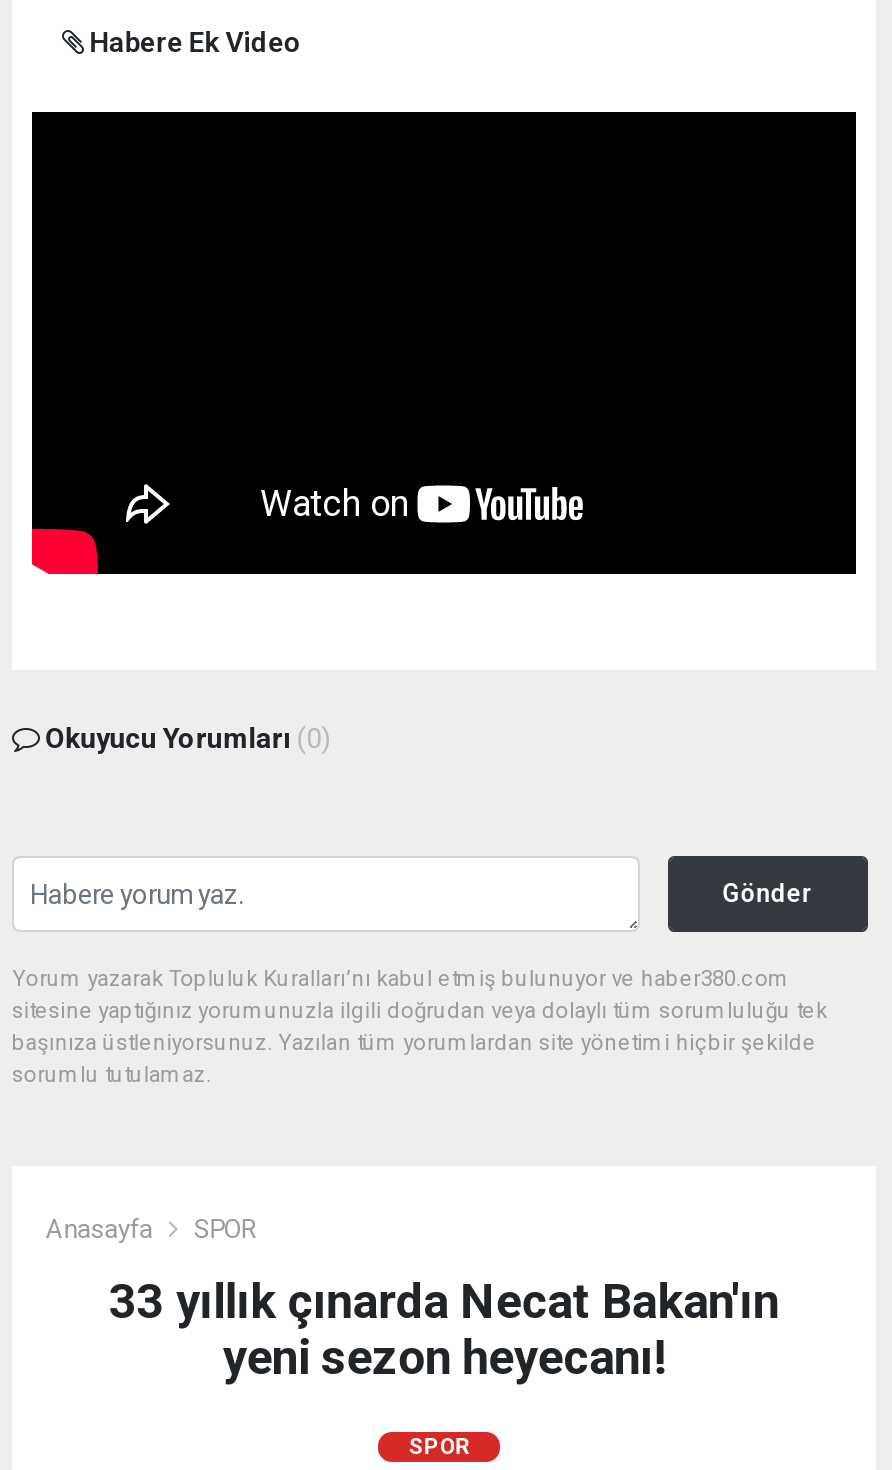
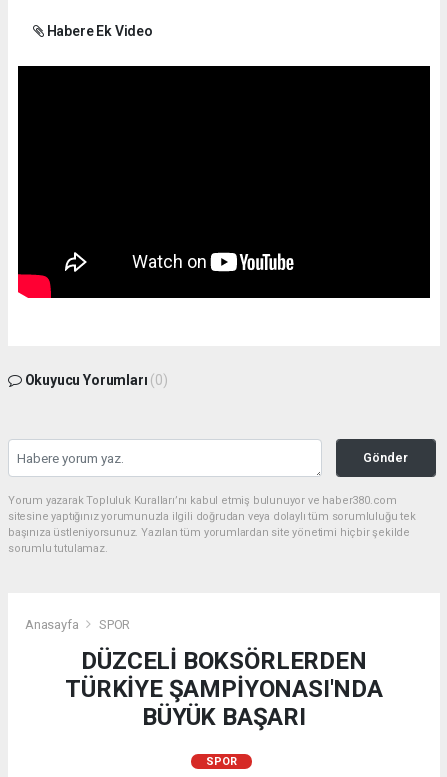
- 33 yıllık çınarda Necat Bakan'ın
- yeni sezon heyecanı!
+ DÜZCELİ BOKSÖRLERDEN
+ TÜRKİYE ŞAMPİYONASI'NDA
+ BÜYÜK BAŞARI
